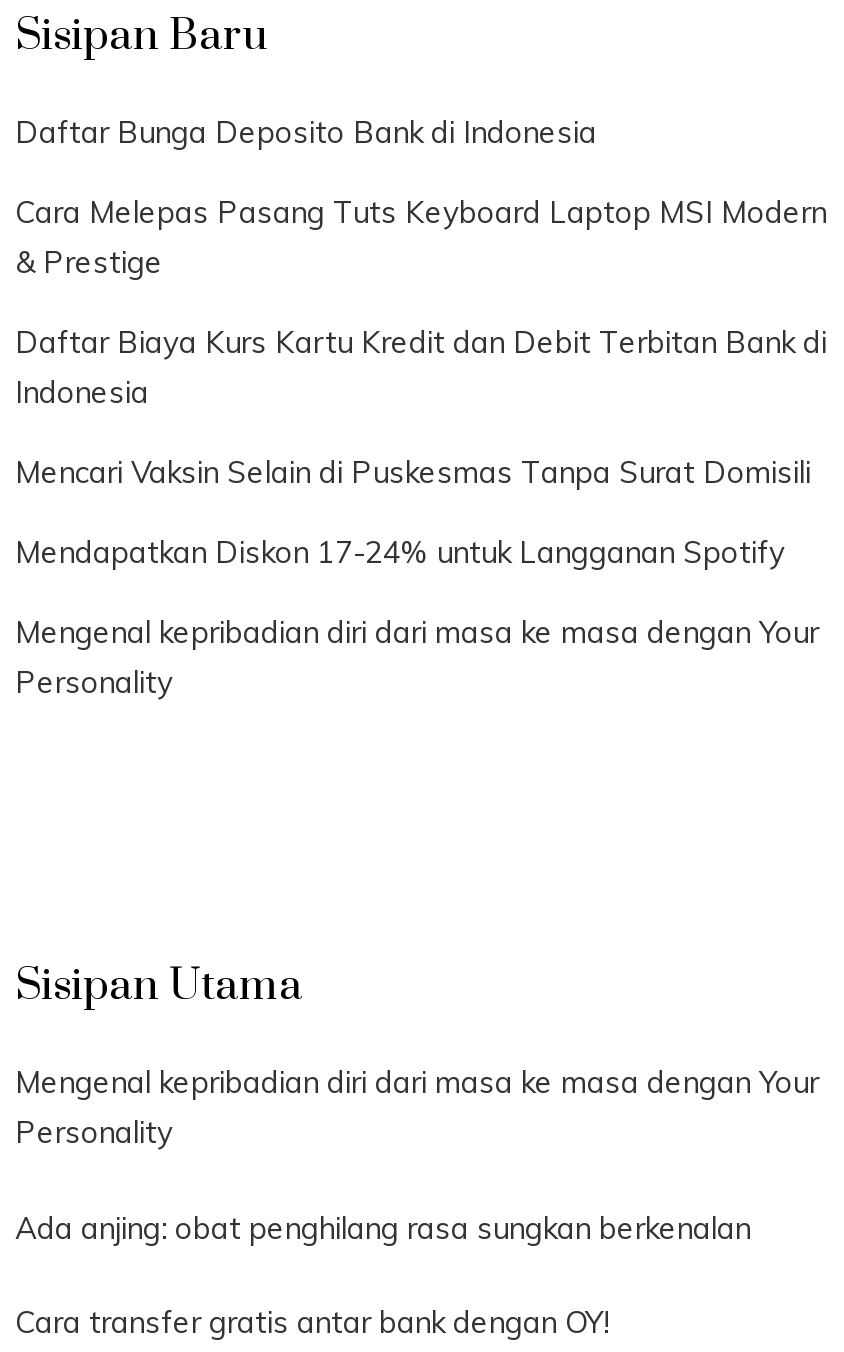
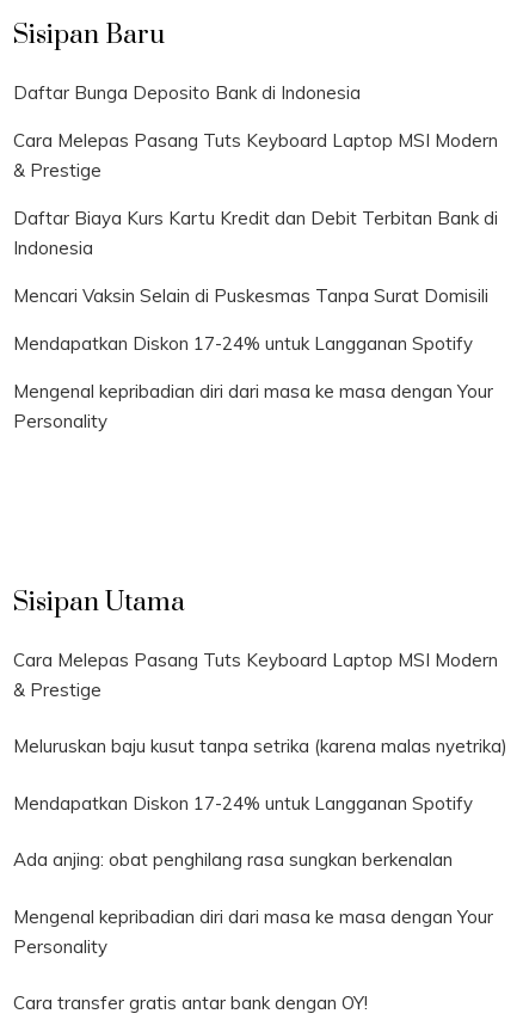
+ Cara Melepas Pasang Tuts Keyboard Laptop MSI Modern
+ & Prestige
+ Meluruskan baju kusut tanpa setrika (karena malas nyetrika)
+ Mendapatkan Diskon 17-24% untuk Langganan Spotify

moved down: Mengenal kepribadian diri dari masa ke masa dengan Your | Personality

moved up: Ada anjing: obat penghilang rasa sungkan berkenalan
